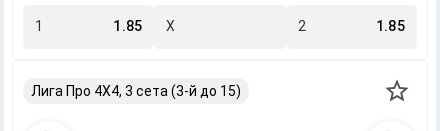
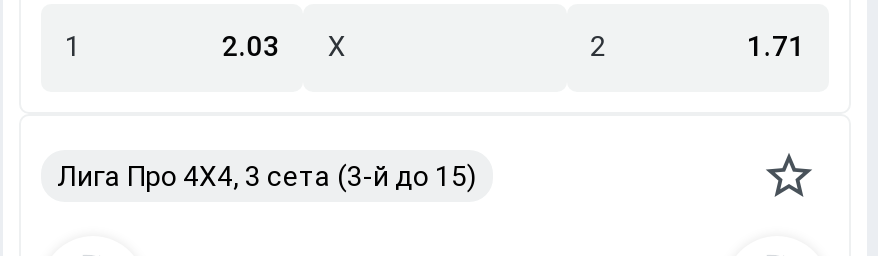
- 1.85 X
+ 2.03 X

- 1.85
+ 1.71
